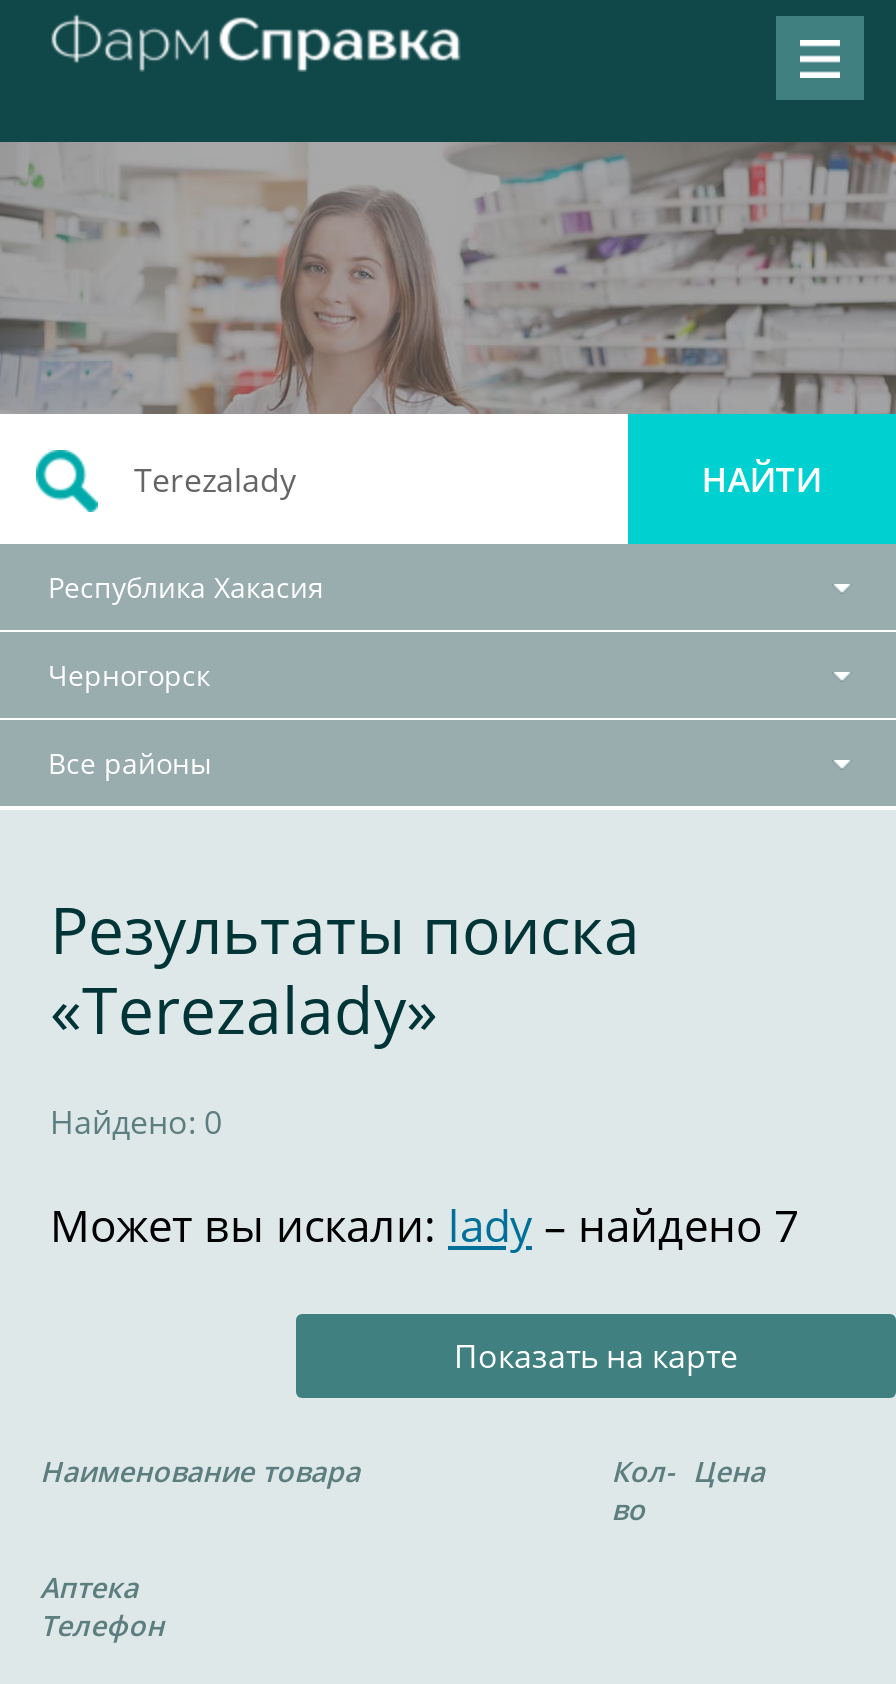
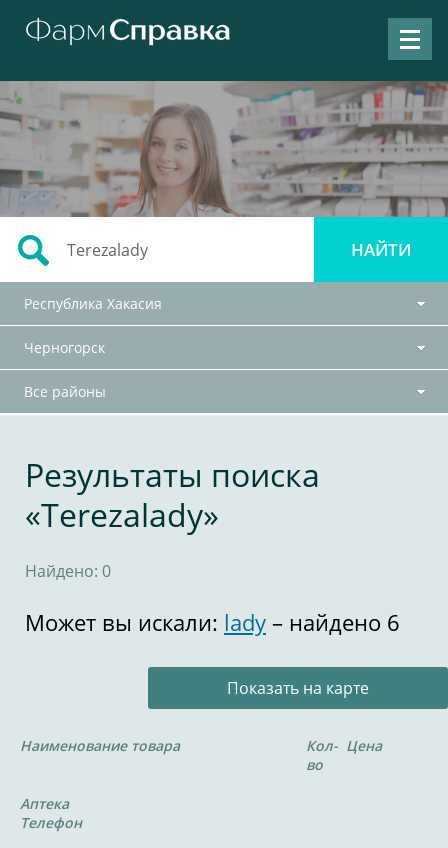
- Может вы искали: lady – найдено 7
+ Может вы искали: lady – найдено 6
